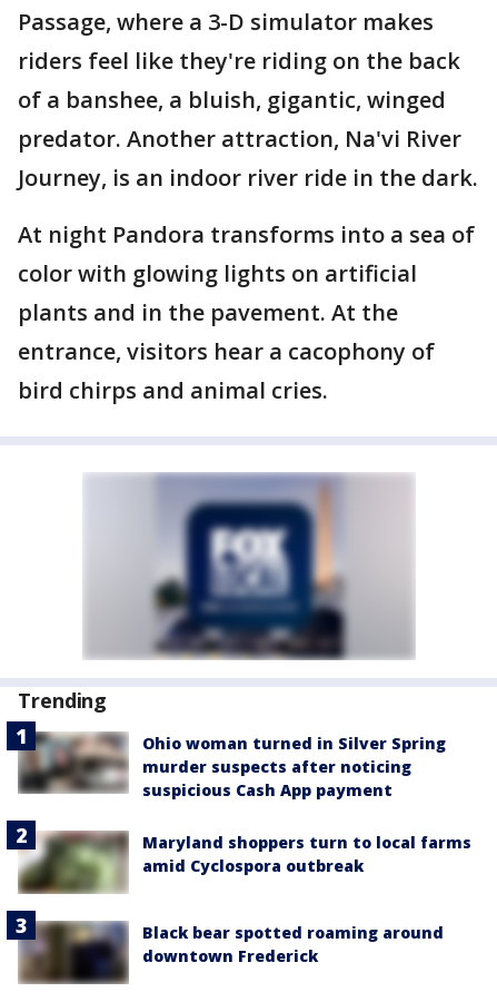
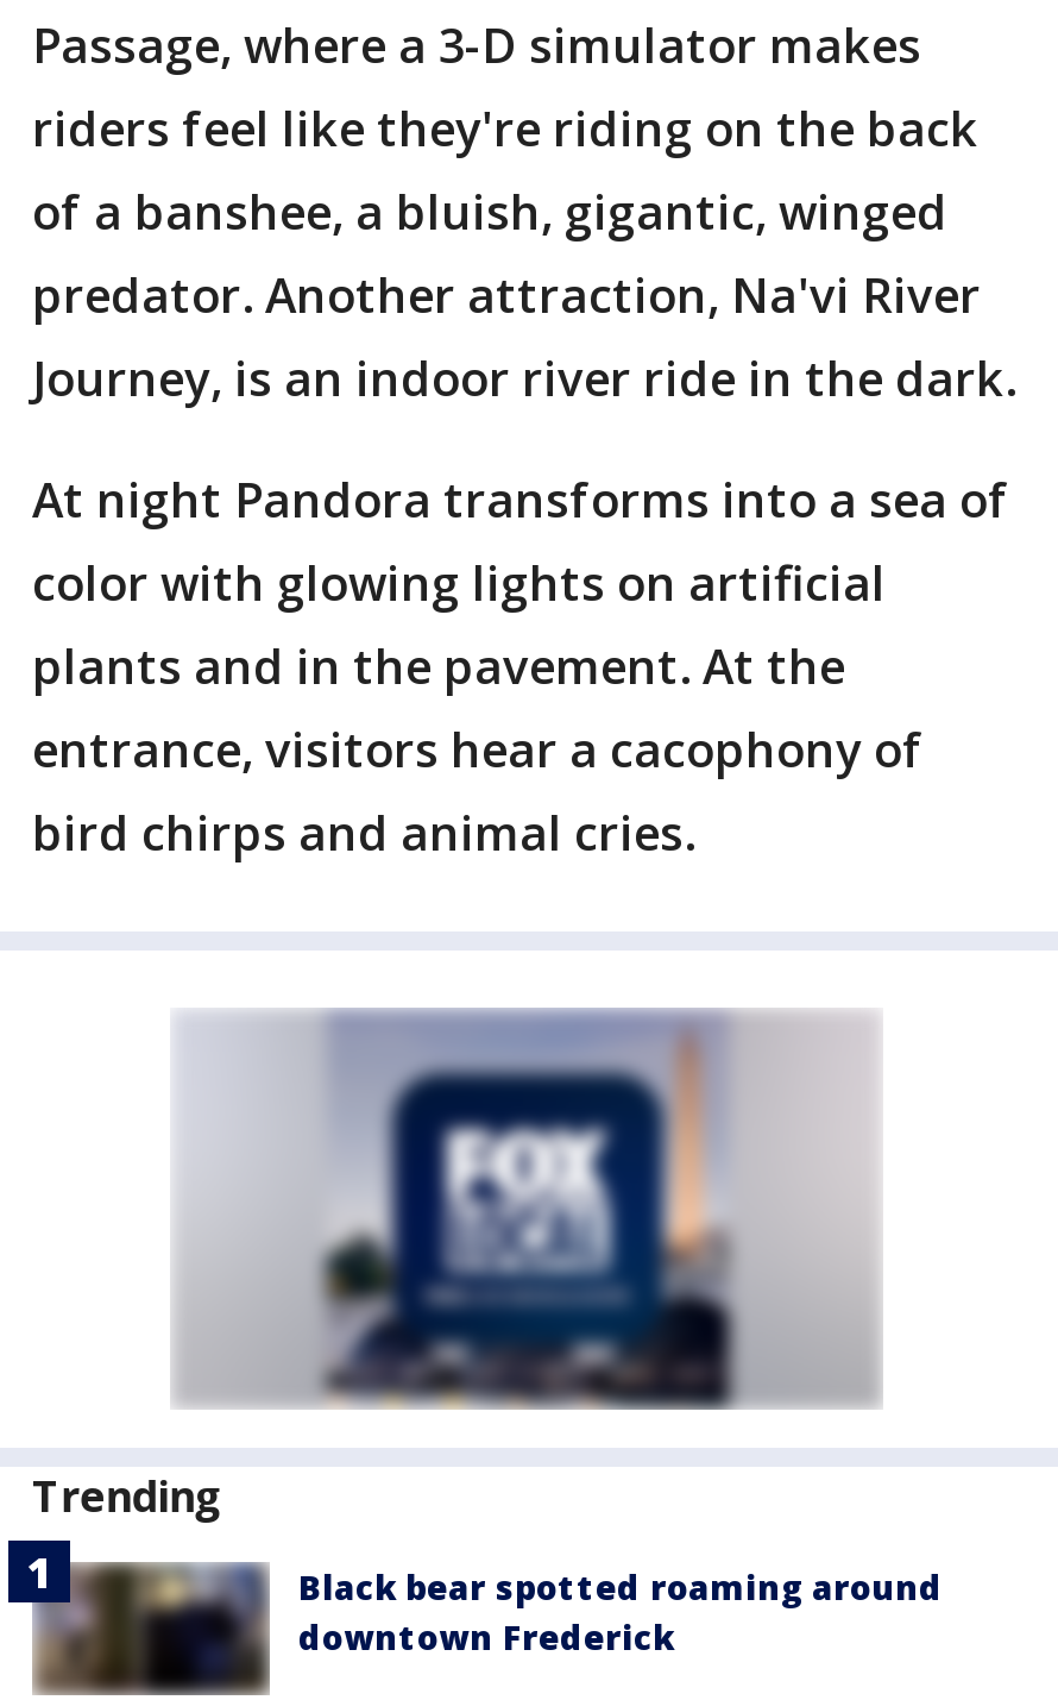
- [image]
- Ohio woman turned in Silver Spring
- murder suspects after noticing
- suspicious Cash App payment
- Maryland shoppers turn to local farms
- amid Cyclospora outbreak

- [image]
